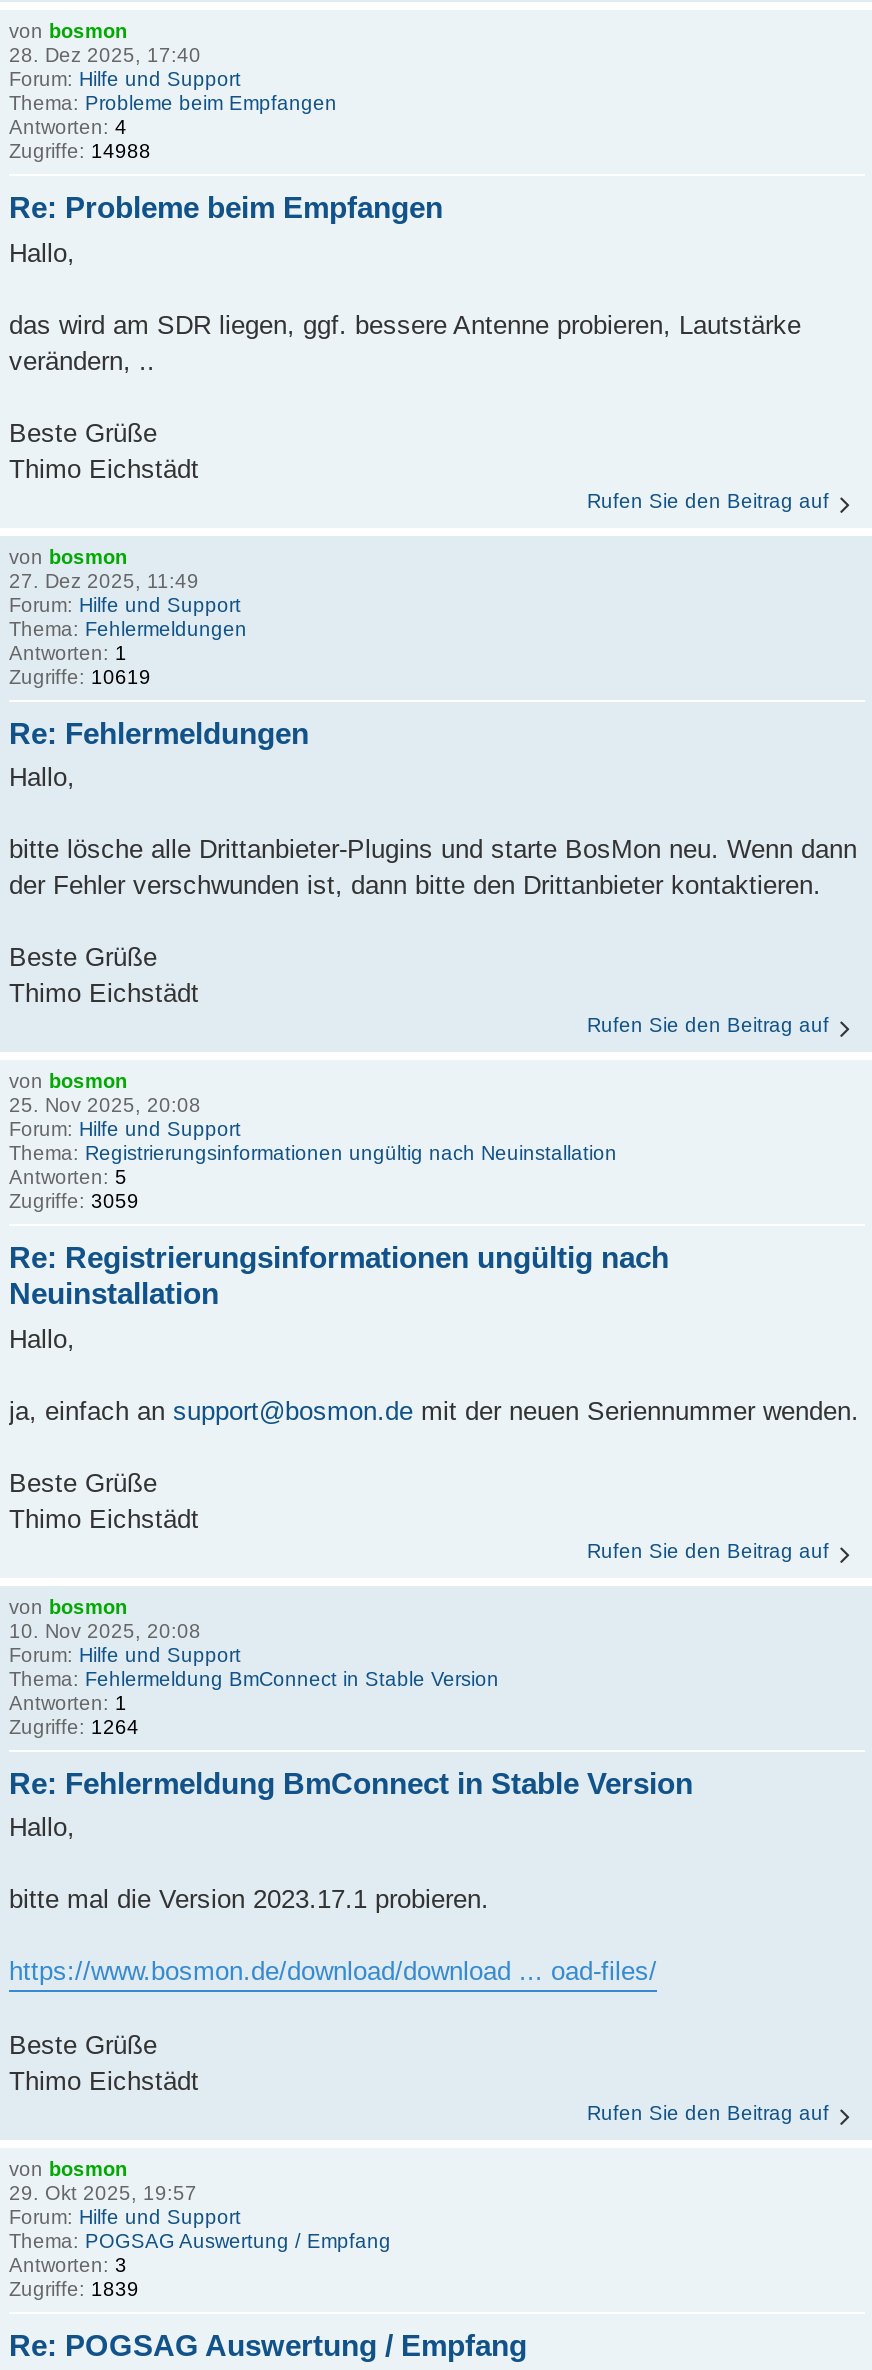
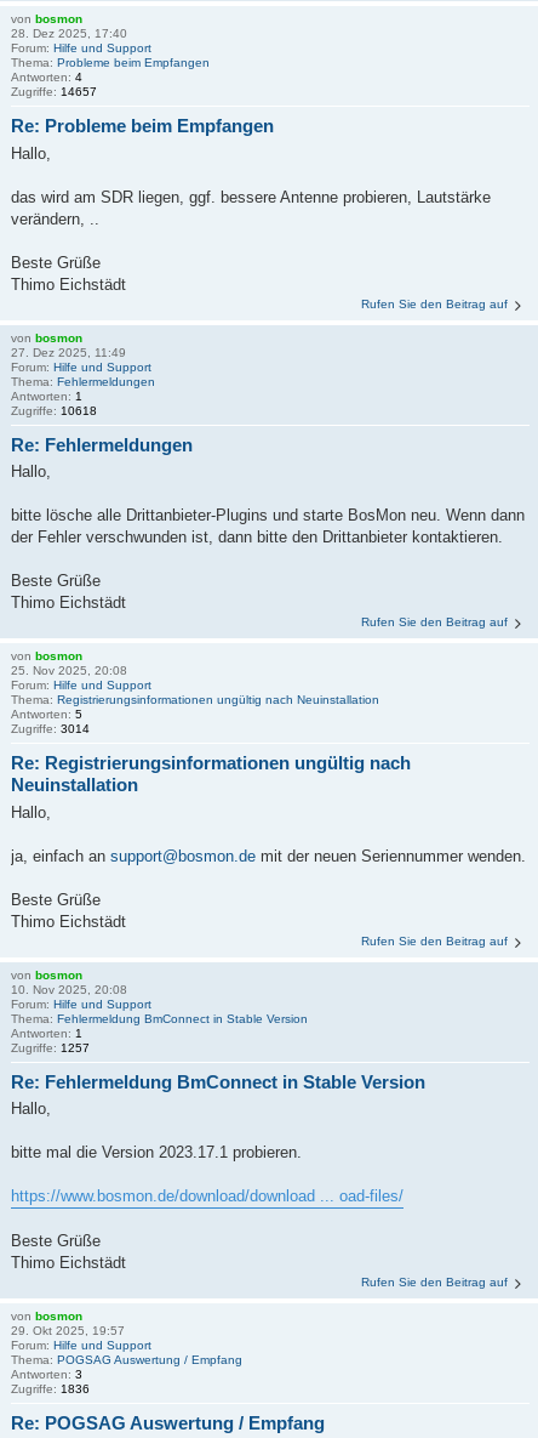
- Zugriffe: 14988
+ Zugriffe: 14657

- Zugriffe: 10619
+ Zugriffe: 10618

- Zugriffe: 3059
+ Zugriffe: 3014

- Zugriffe: 1264
+ Zugriffe: 1257

- Zugriffe: 1839
+ Zugriffe: 1836
